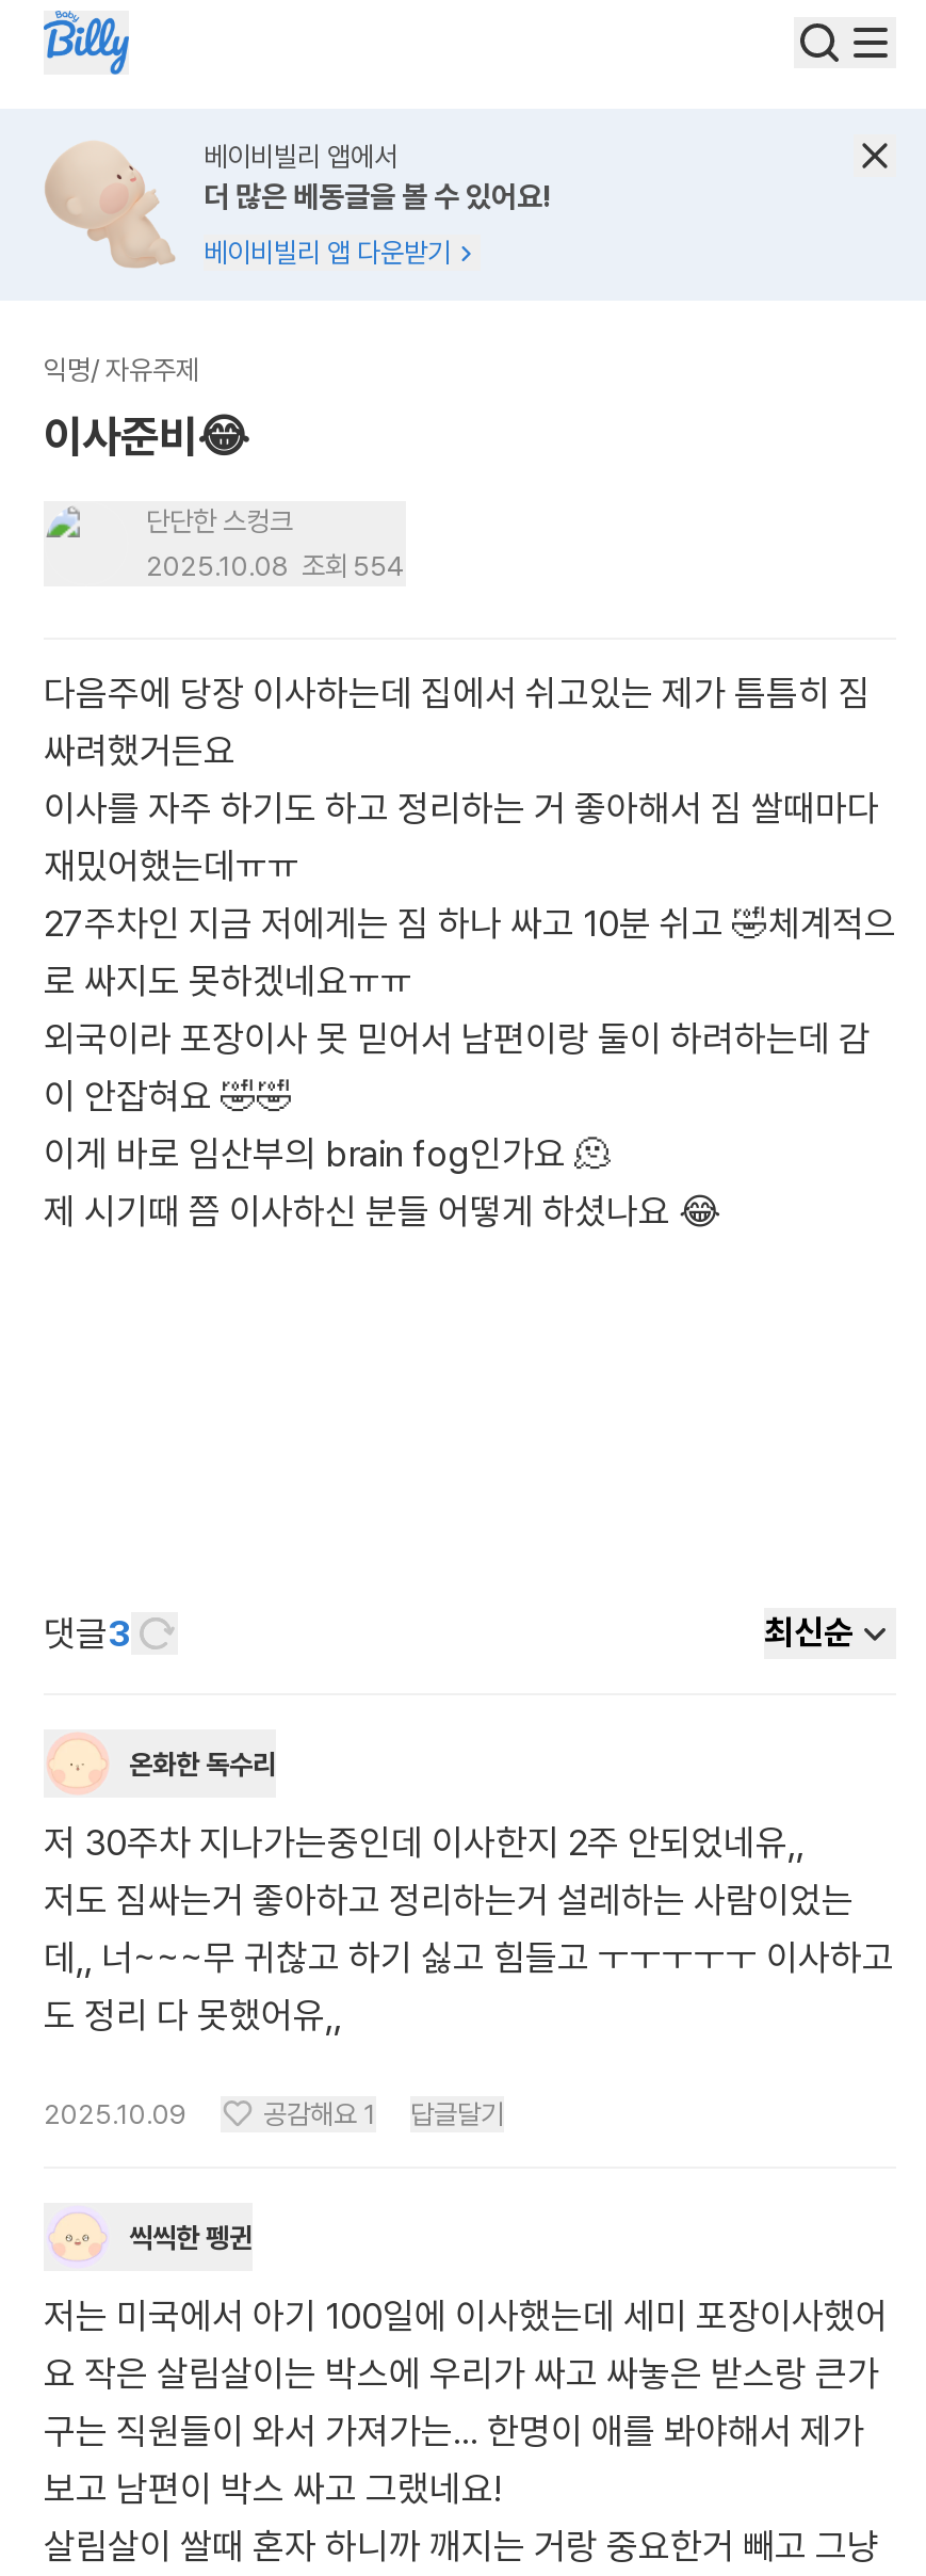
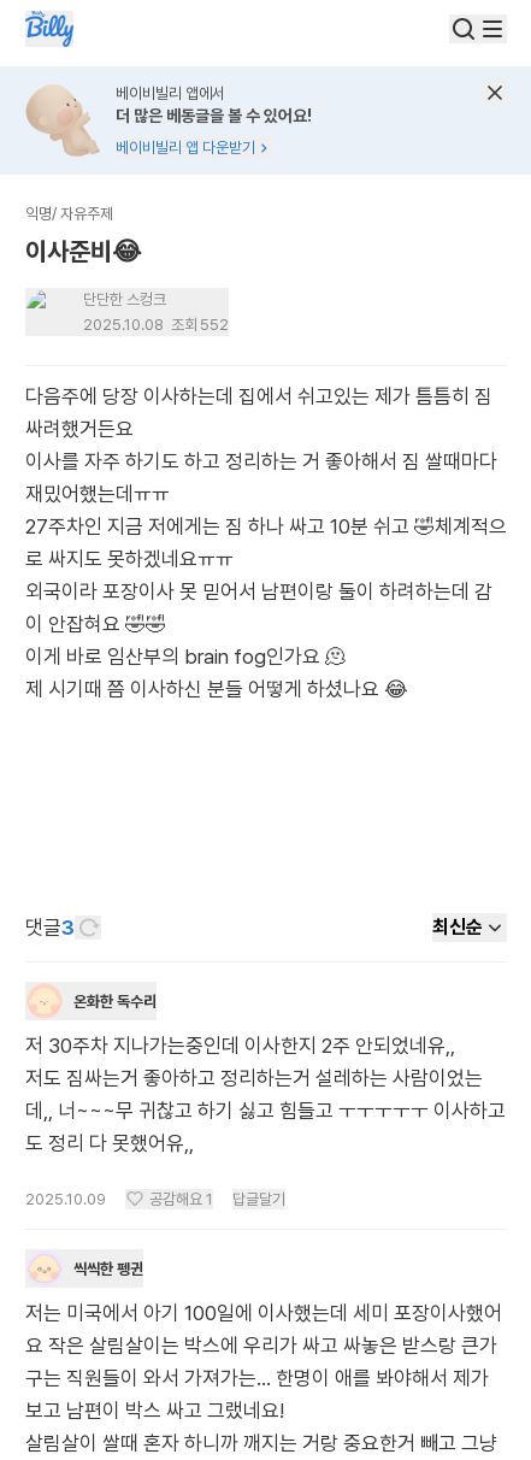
- 2025.10.08 조회 554
+ 2025.10.08 조회 552
